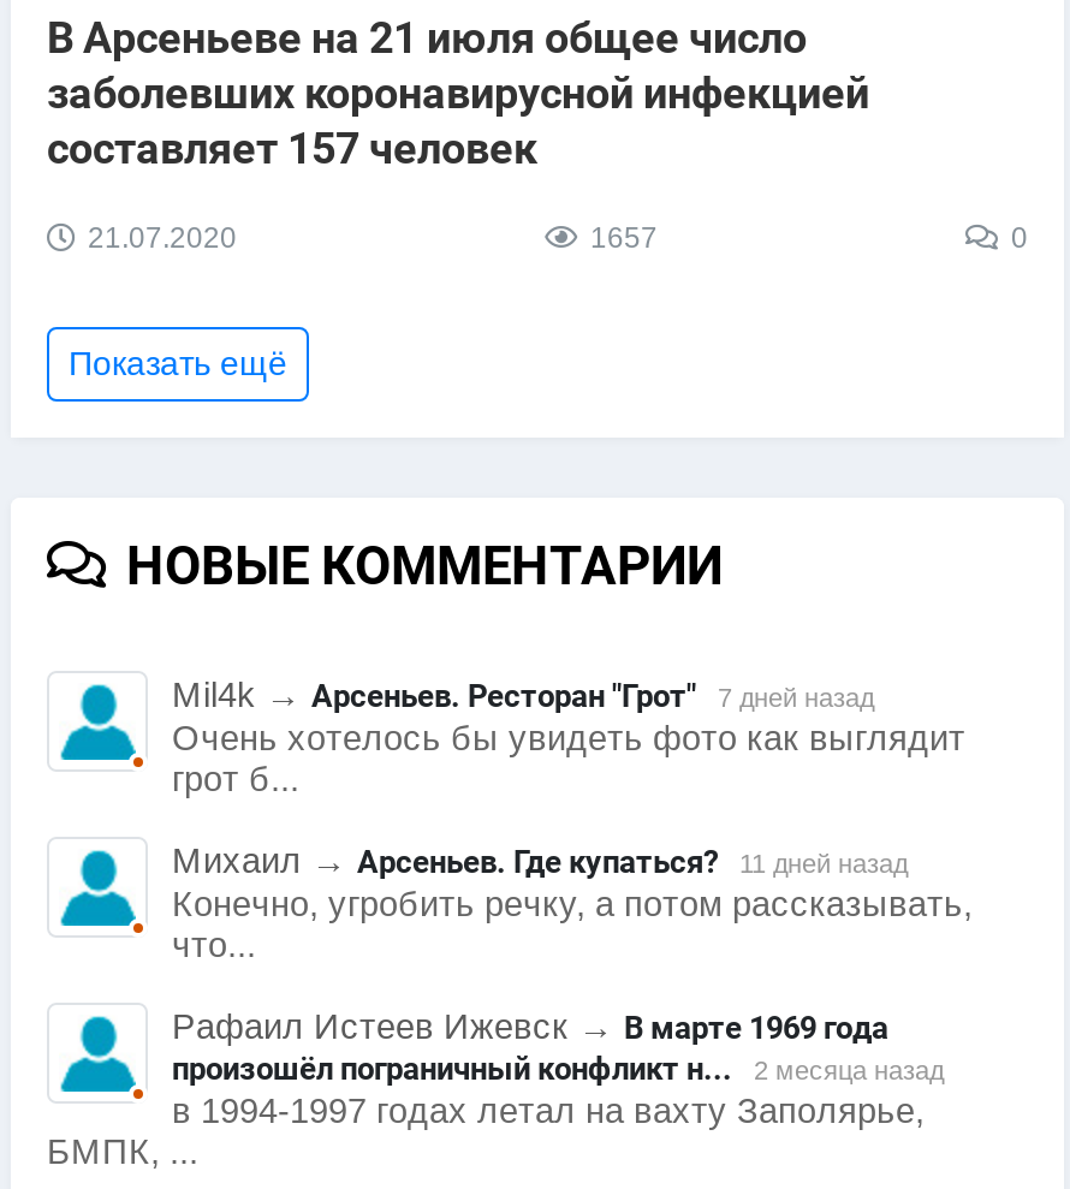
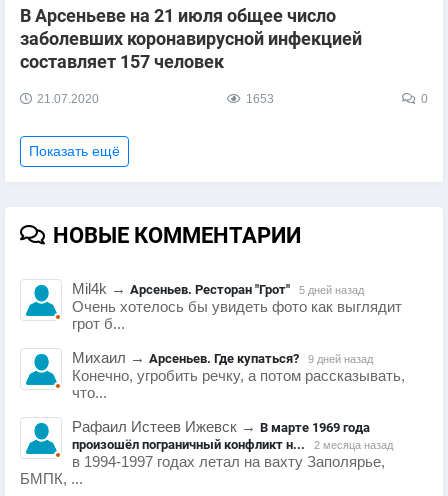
- 1657
+ 1653

- 7 дней назад
+ 5 дней назад

- 11 дней назад
+ 9 дней назад
